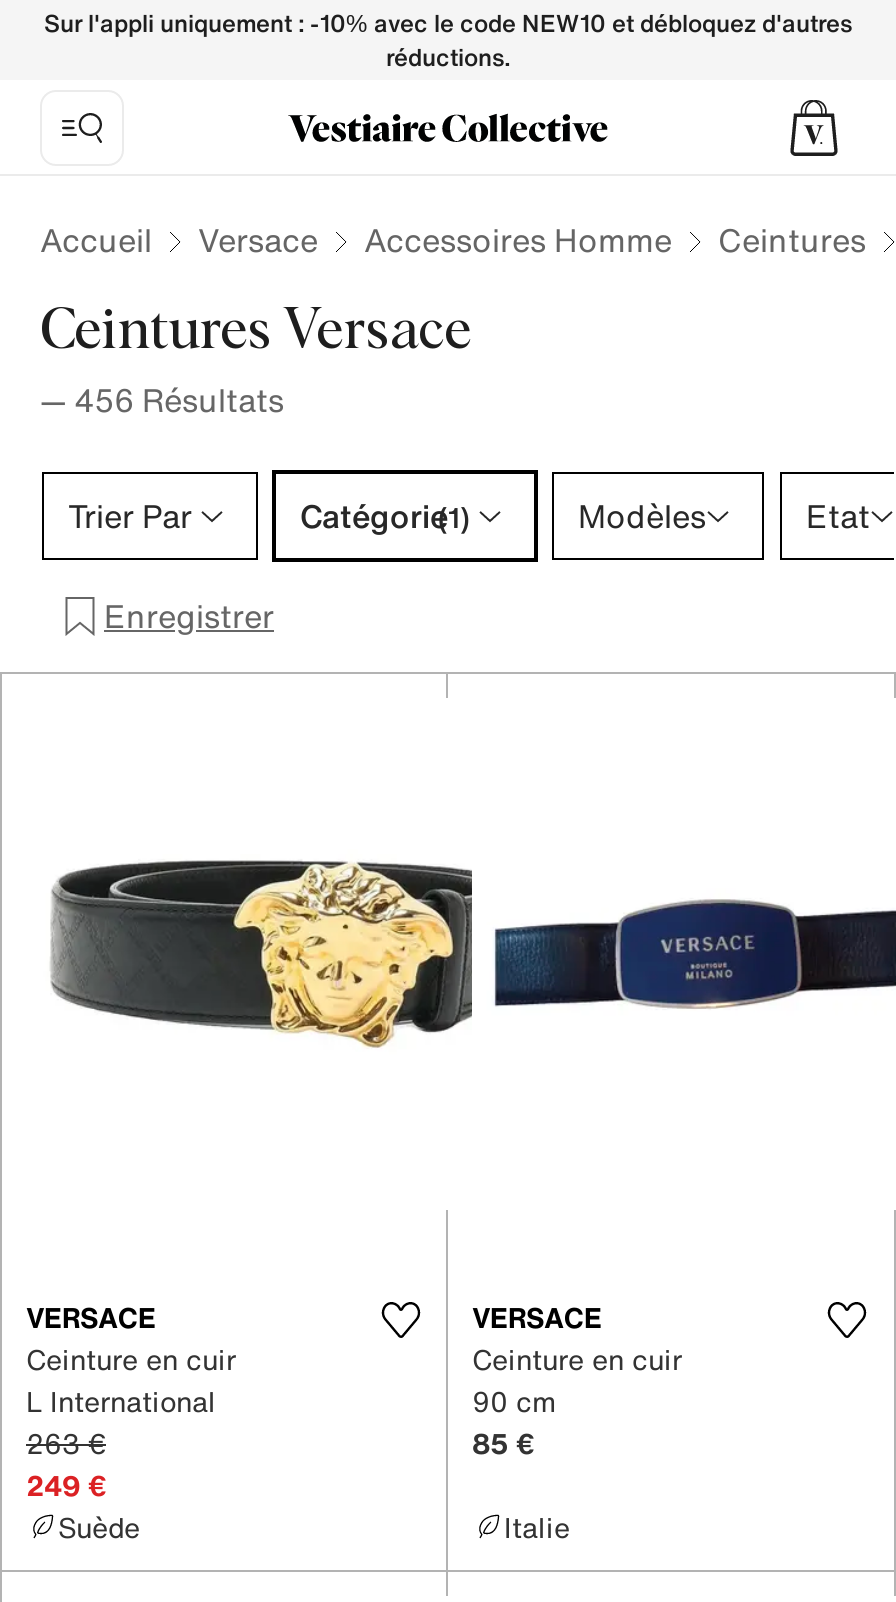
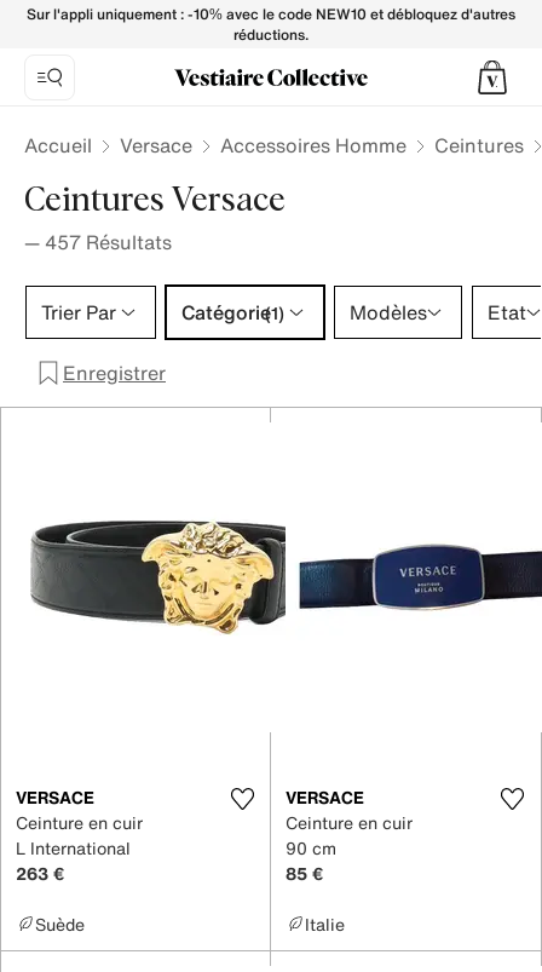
- — 456 Résultats
+ — 457 Résultats

- 249 €
